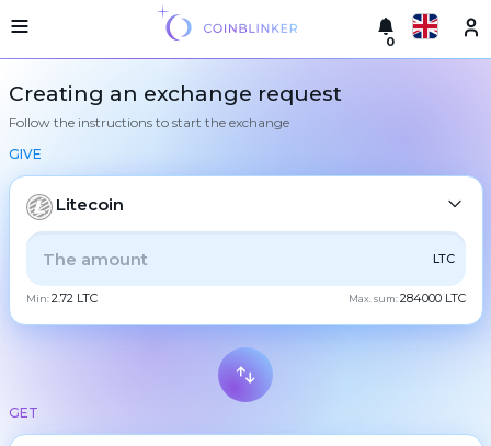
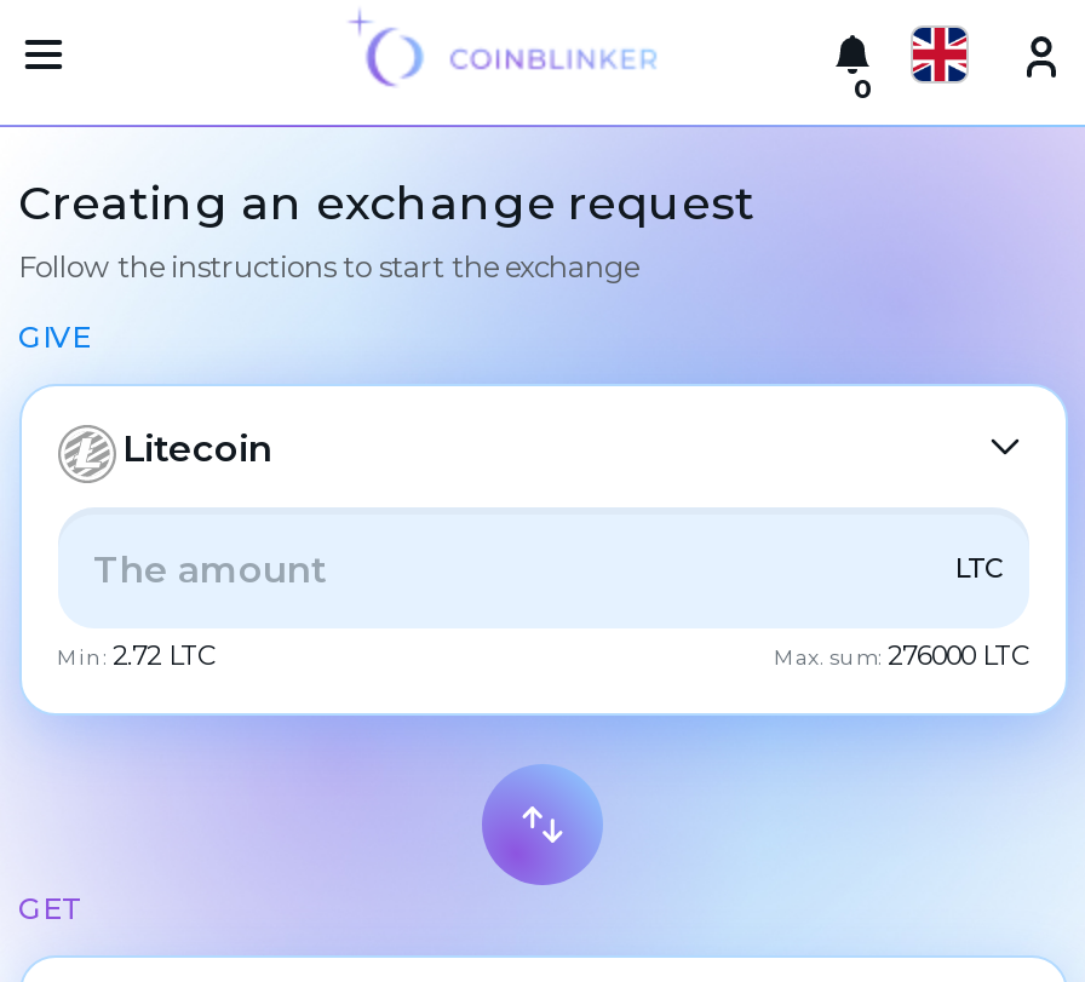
- Max. sum: 284000 LTC
+ Max. sum: 276000 LTC
